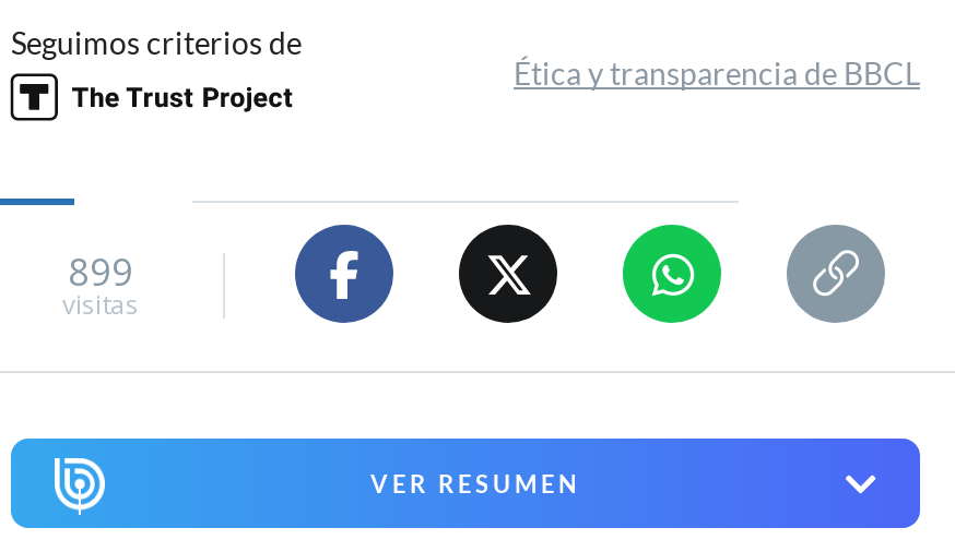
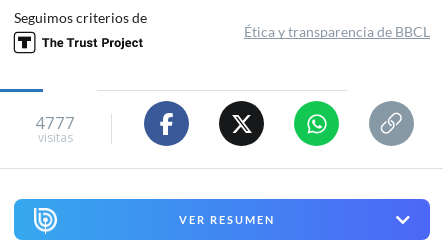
- 899
+ 4777
